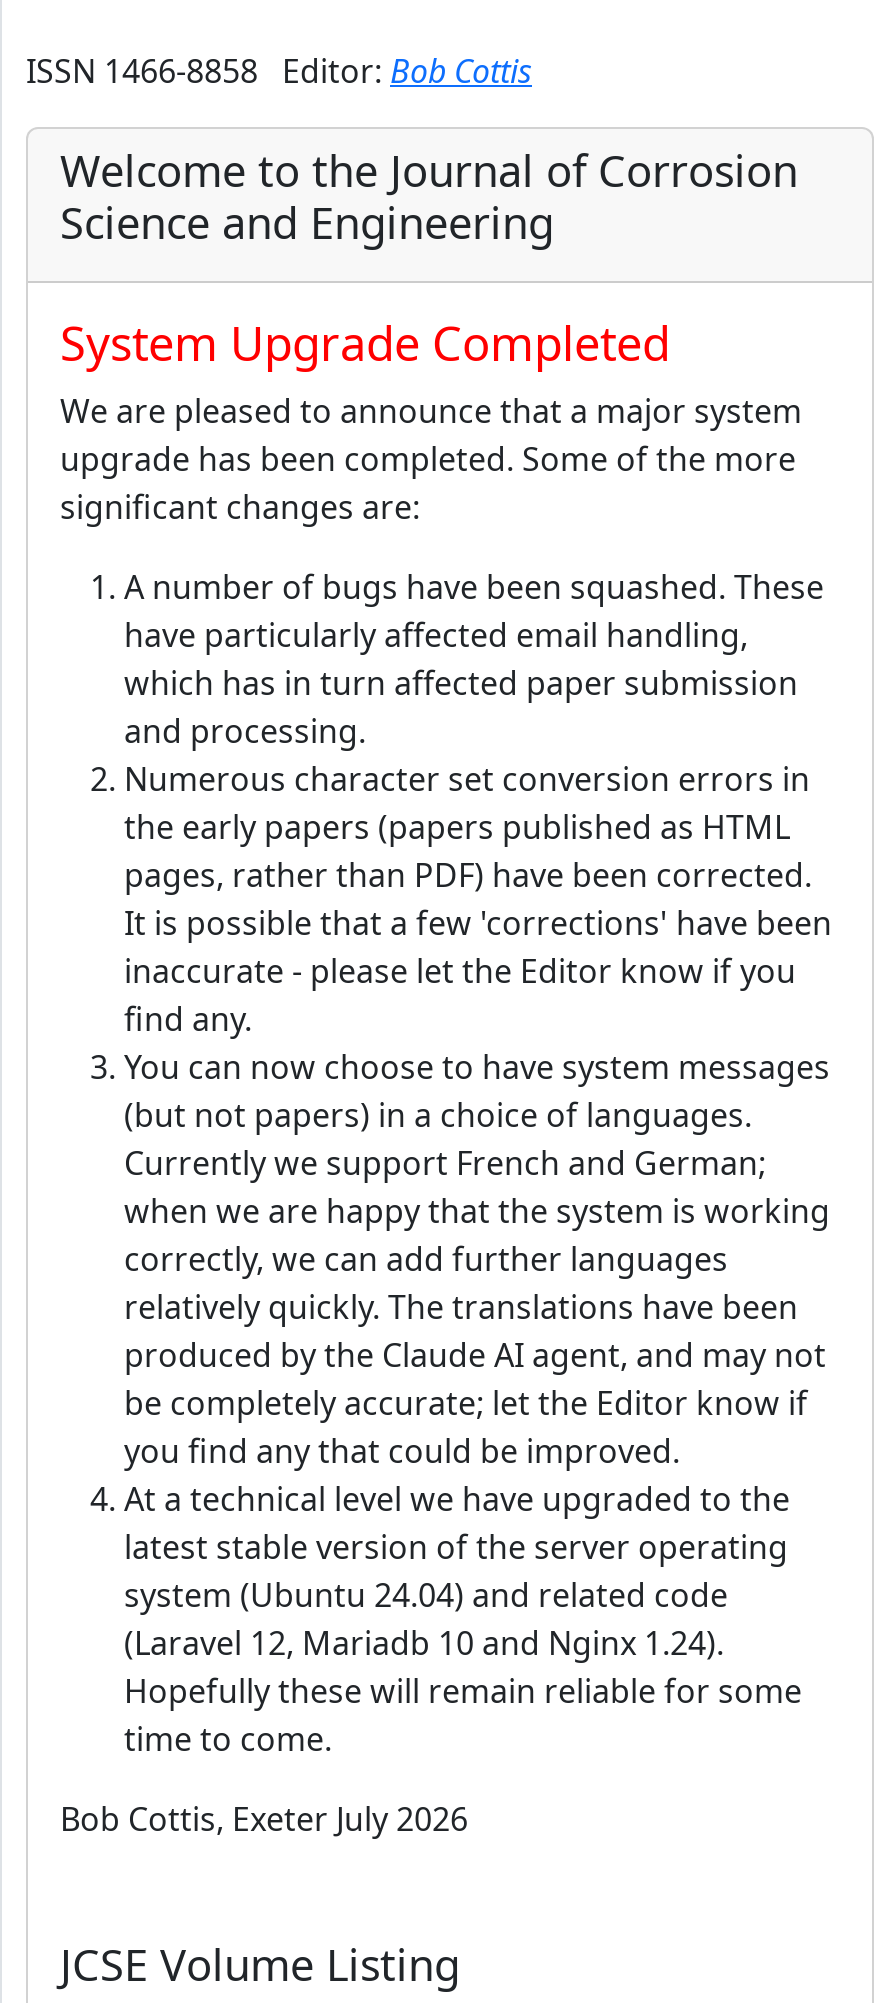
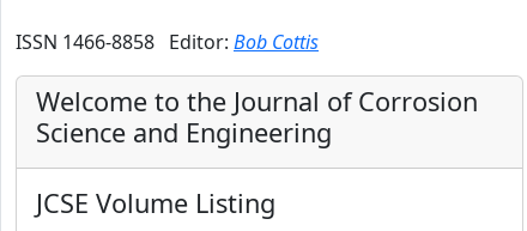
- System Upgrade Completed
- We are pleased to announce that a major system
- upgrade has been completed. Some of the more
- significant changes are:
- A number of bugs have been squashed. These
- have particularly affected email handling,
- which has in turn affected paper submission
- and processing.
- Numerous character set conversion errors in
- the early papers (papers published as HTML
- pages, rather than PDF) have been corrected.
- It is possible that a few 'corrections' have been
- inaccurate - please let the Editor know if you
- find any.
- You can now choose to have system messages
- (but not papers) in a choice of languages.
- Currently we support French and German;
- when we are happy that the system is working
- correctly, we can add further languages
- relatively quickly. The translations have been
- produced by the Claude AI agent, and may not
- be completely accurate; let the Editor know if
- you find any that could be improved.
- At a technical level we have upgraded to the
- latest stable version of the server operating
- system (Ubuntu 24.04) and related code
- (Laravel 12, Mariadb 10 and Nginx 1.24).
- Hopefully these will remain reliable for some
- time to come.
- Bob Cottis, Exeter July 2026
